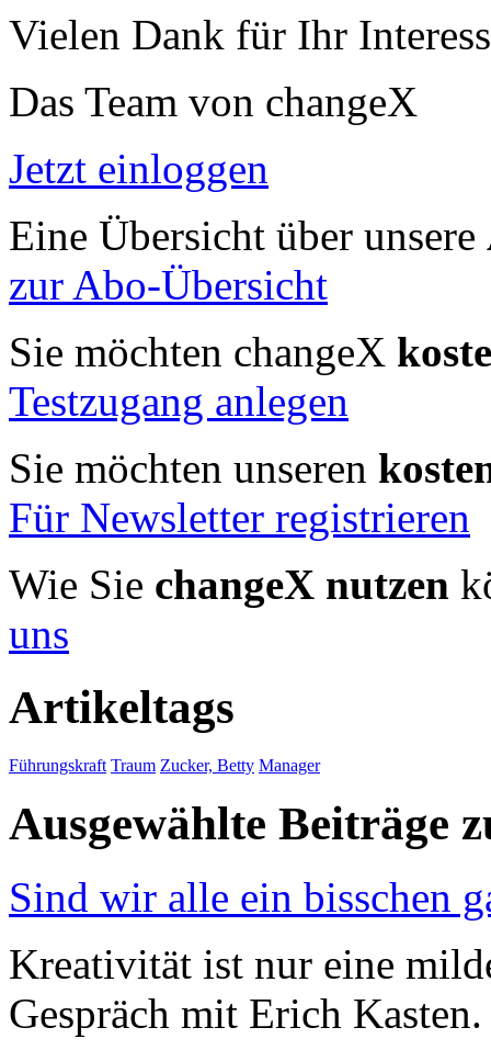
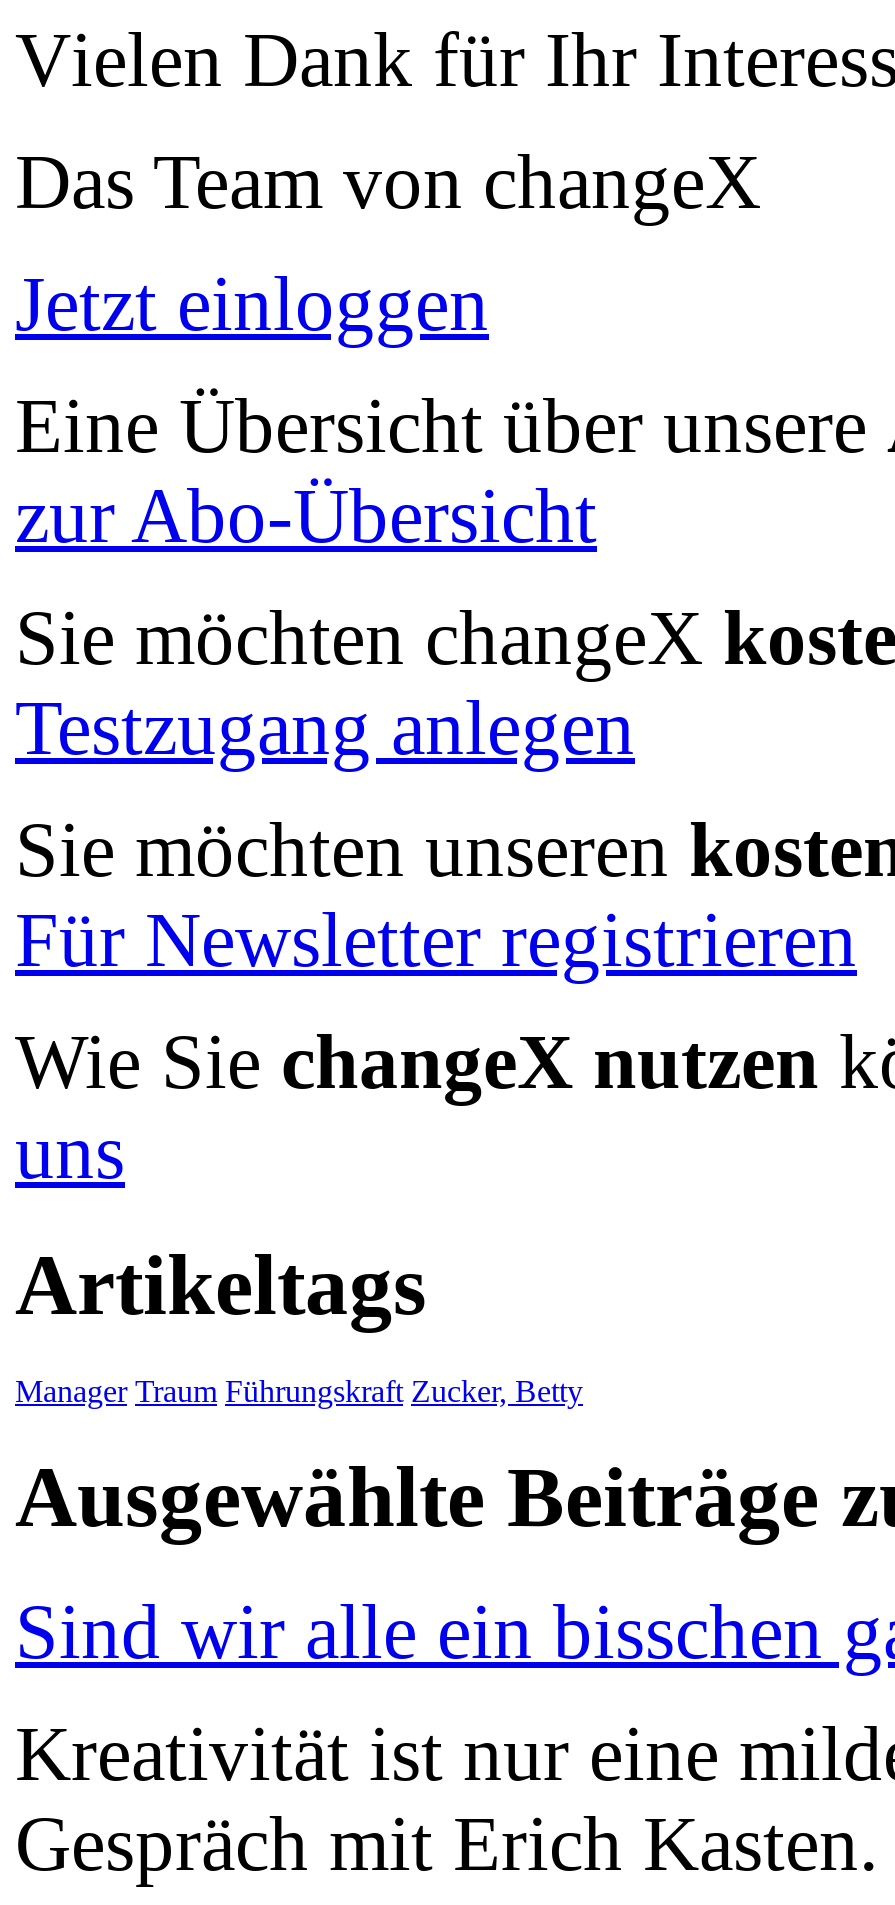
- Führungskraft Traum Zucker, Betty Manager
+ Manager Traum Führungskraft Zucker, Betty
